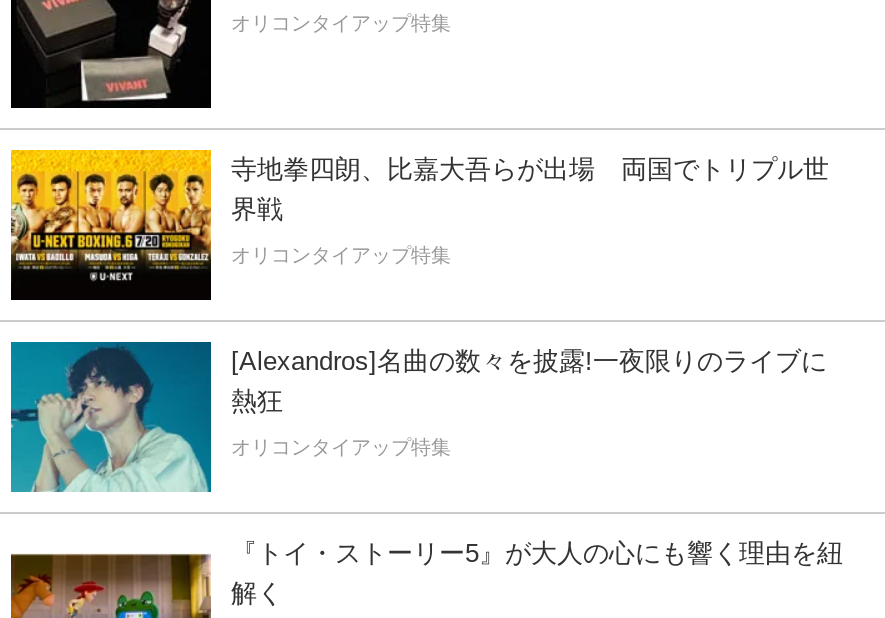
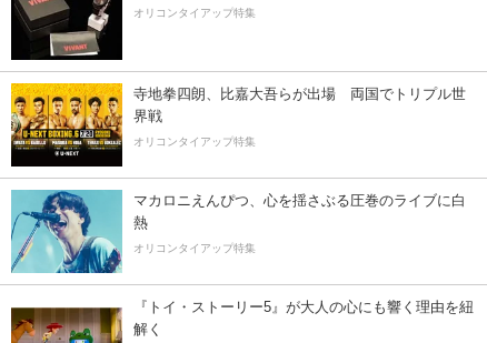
- [image]
- [Alexandros]名曲の数々を披露!一夜限りのライブに
- 熱狂
+ [image]
+ マカロニえんぴつ、心を揺さぶる圧巻のライブに白
+ 熱
